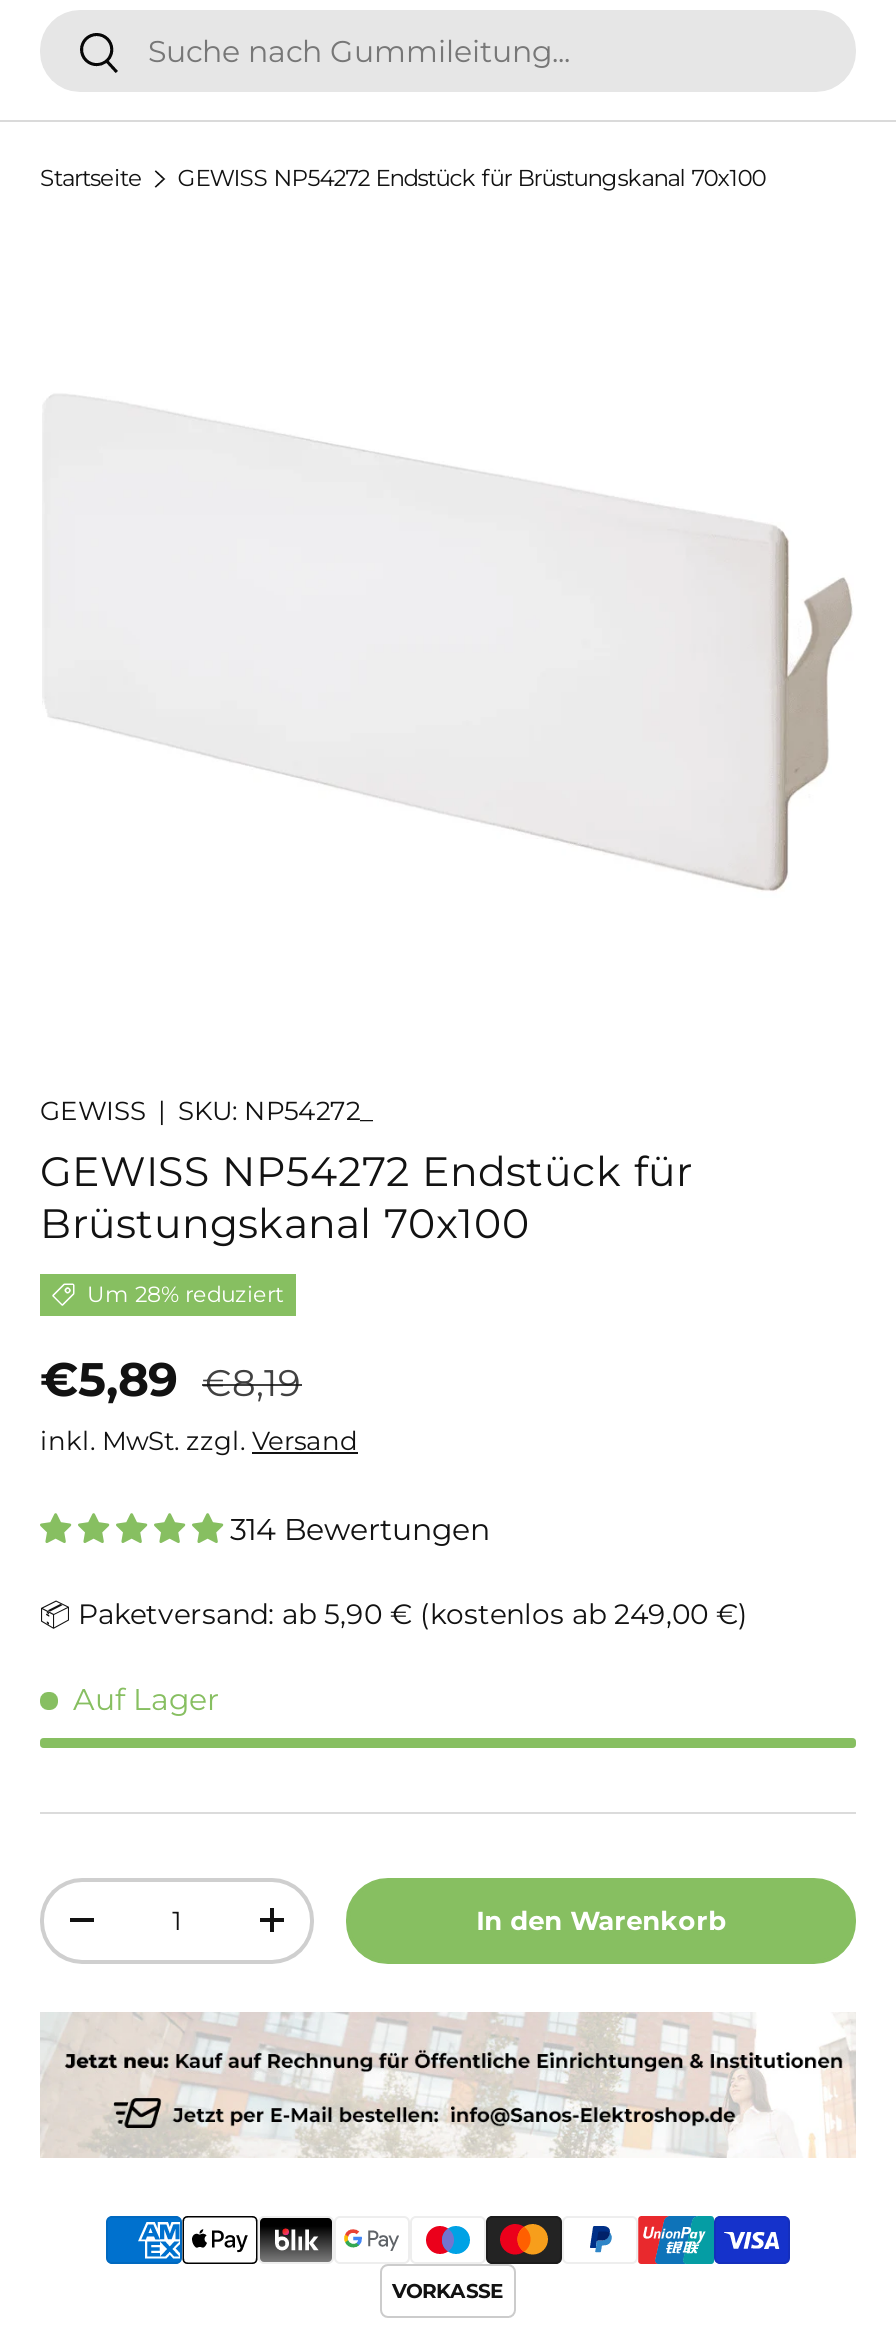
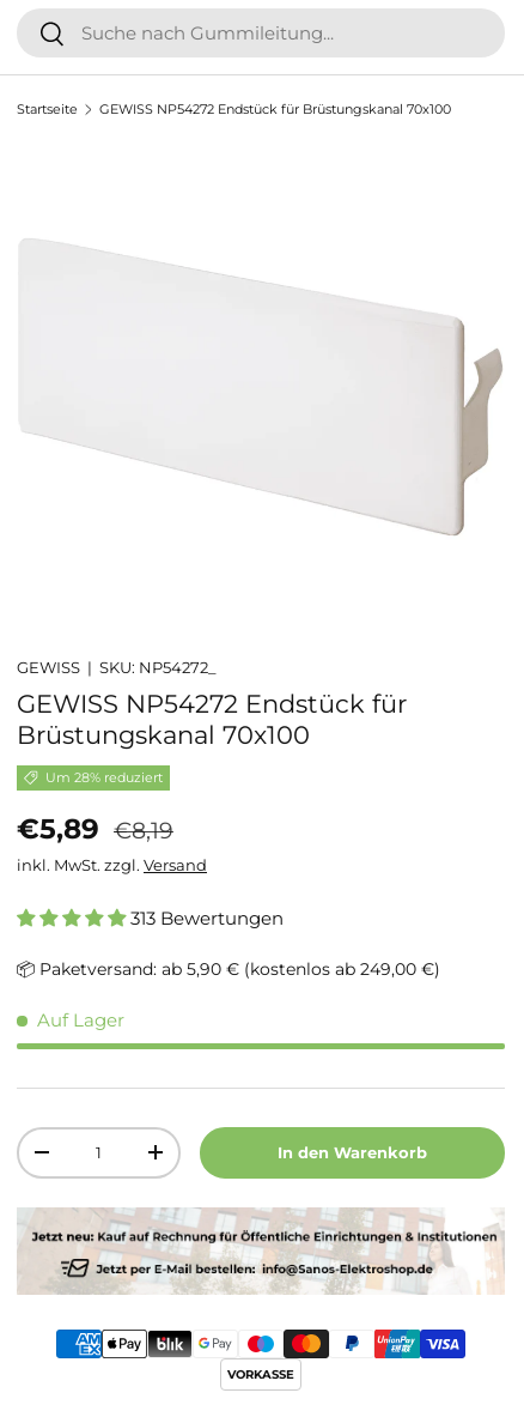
- 314 Bewertungen
+ 313 Bewertungen
